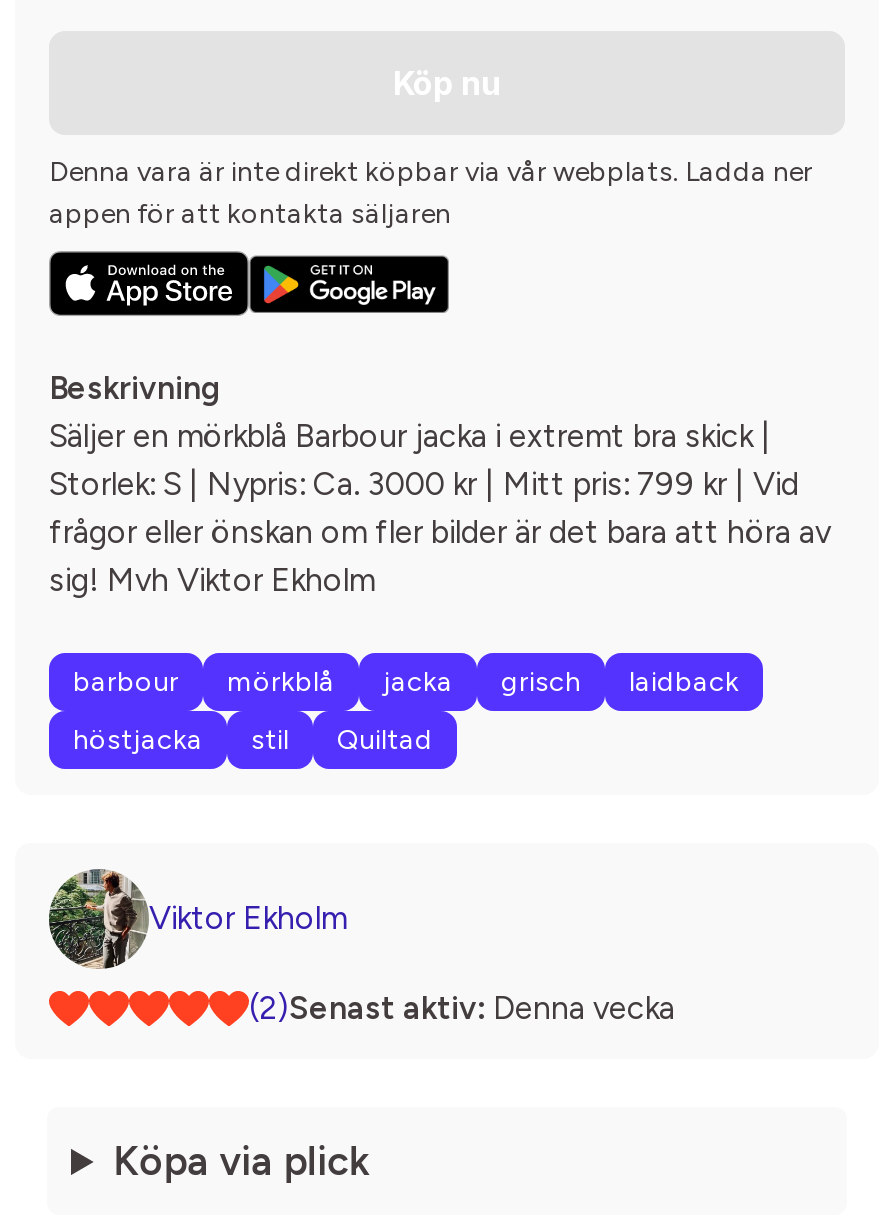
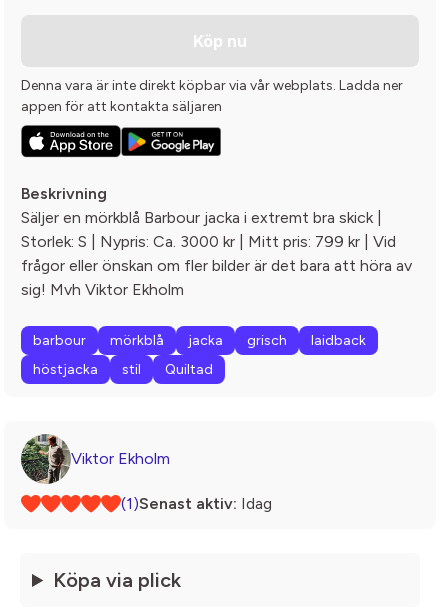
- (2)Senast aktiv: Denna vecka
+ (1)Senast aktiv: Idag
